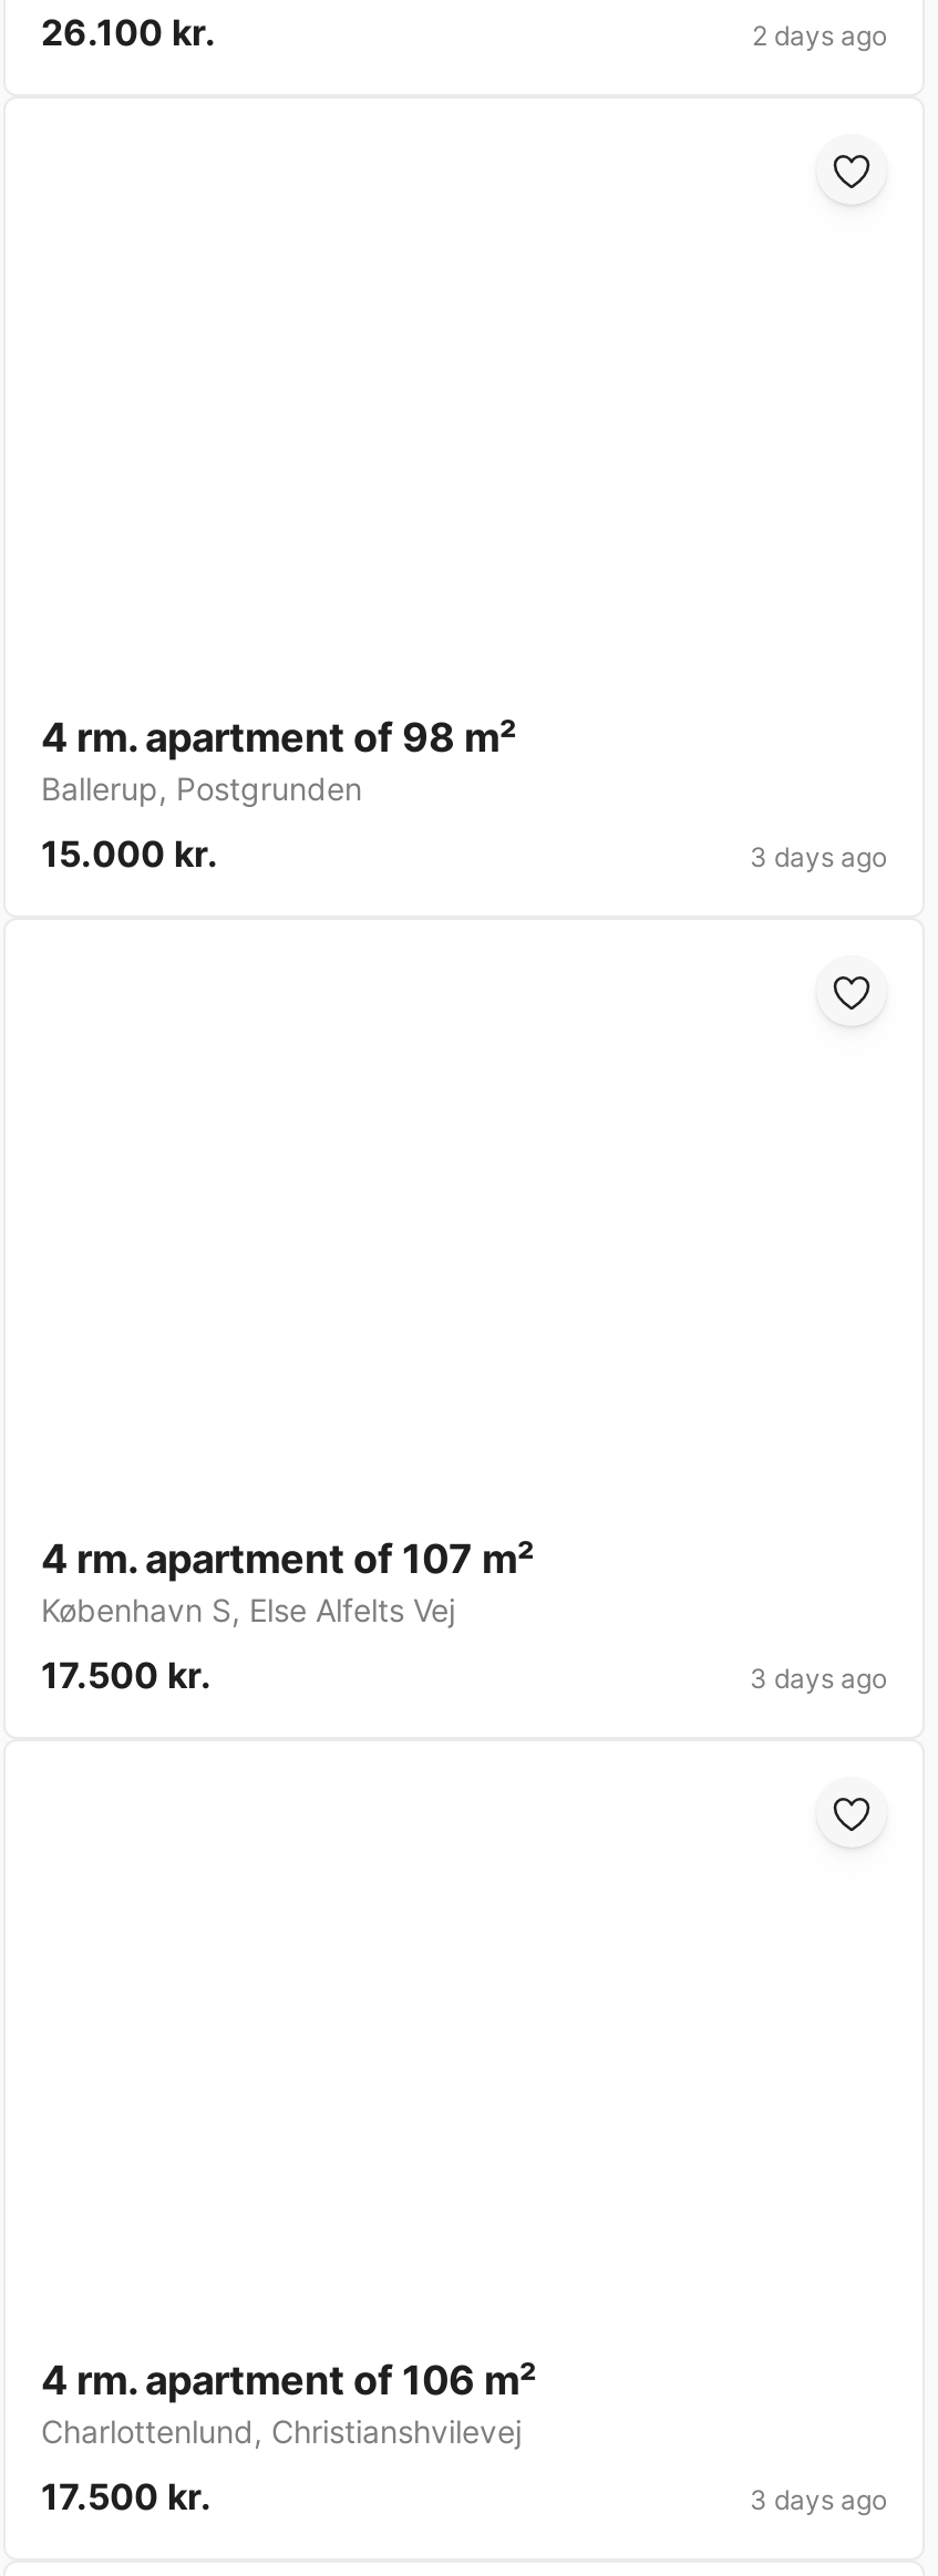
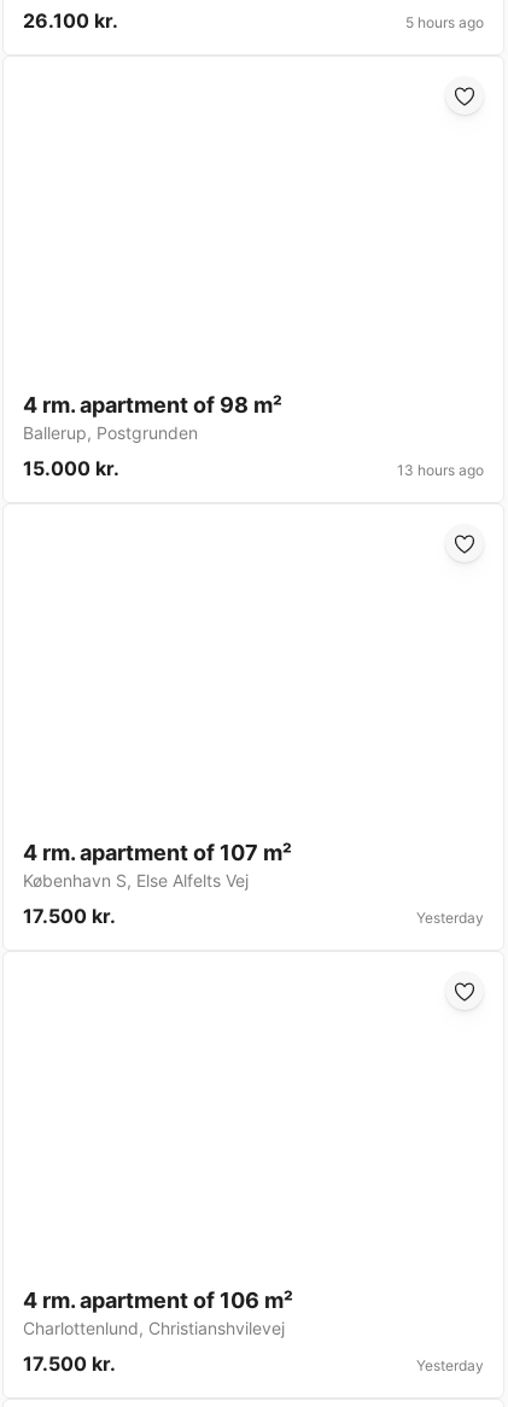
- 2 days ago
+ 5 hours ago

- 3 days ago
+ 13 hours ago

- 3 days ago
+ Yesterday

- 3 days ago
+ Yesterday
